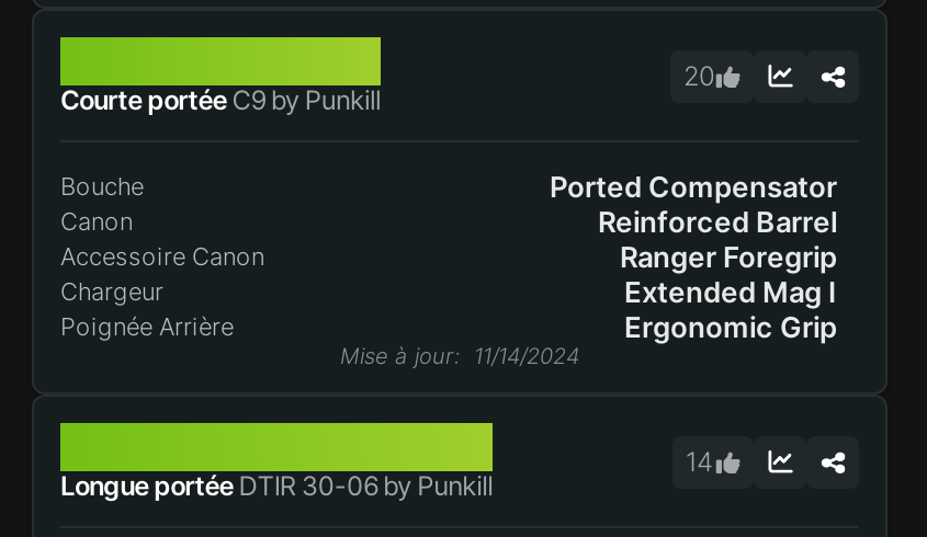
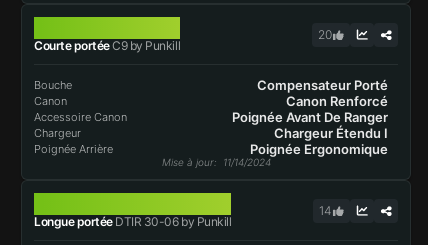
- Ported Compensator
+ Compensateur Porté

- Reinforced Barrel
+ Canon Renforcé

- Ranger Foregrip
+ Poignée Avant De Ranger

- Extended Mag I
+ Chargeur Étendu I

- Ergonomic Grip
+ Poignée Ergonomique
